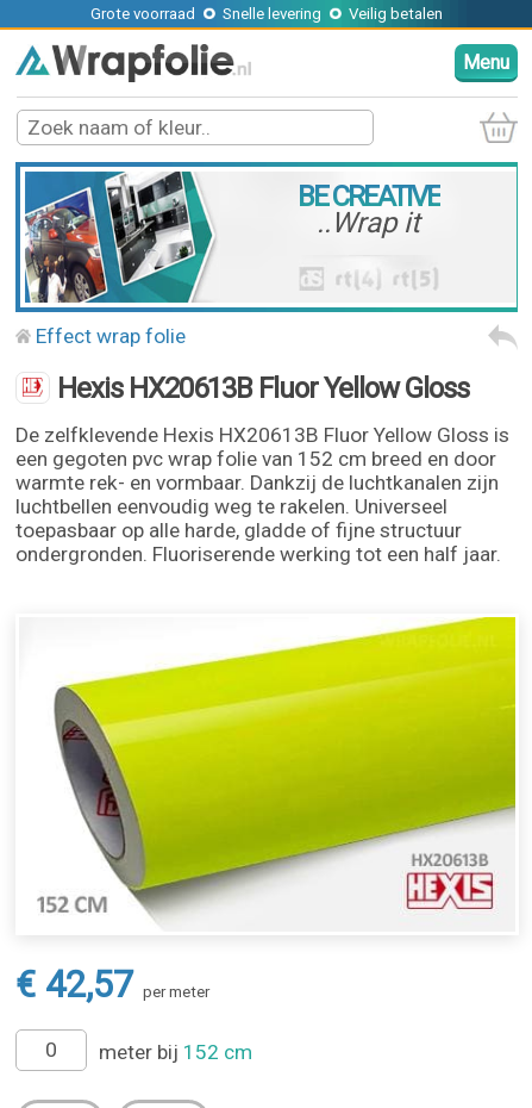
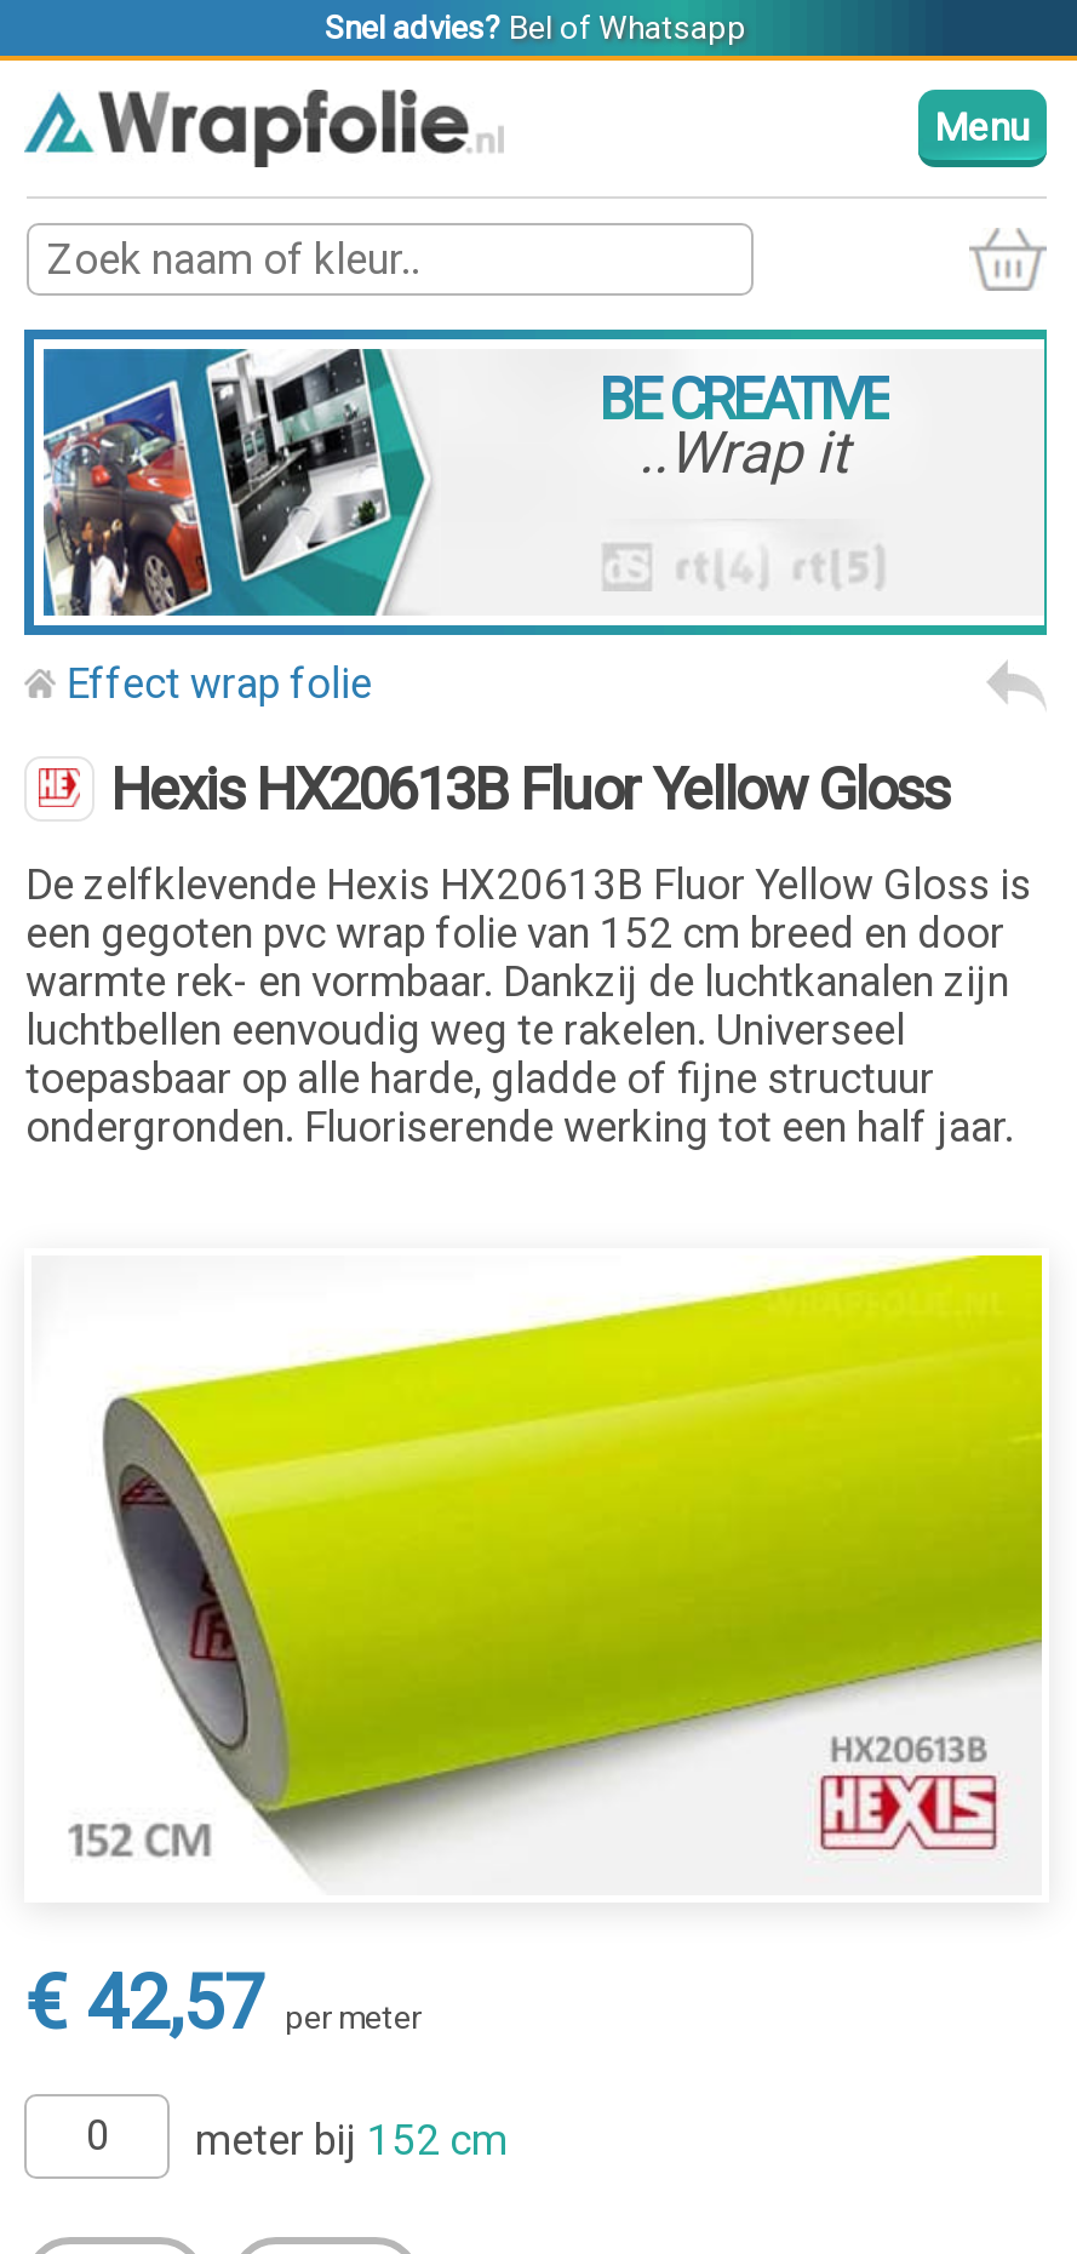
- Grote voorraad
- Snelle levering
- Veilig betalen
+ Snel advies? Bel of Whatsapp
